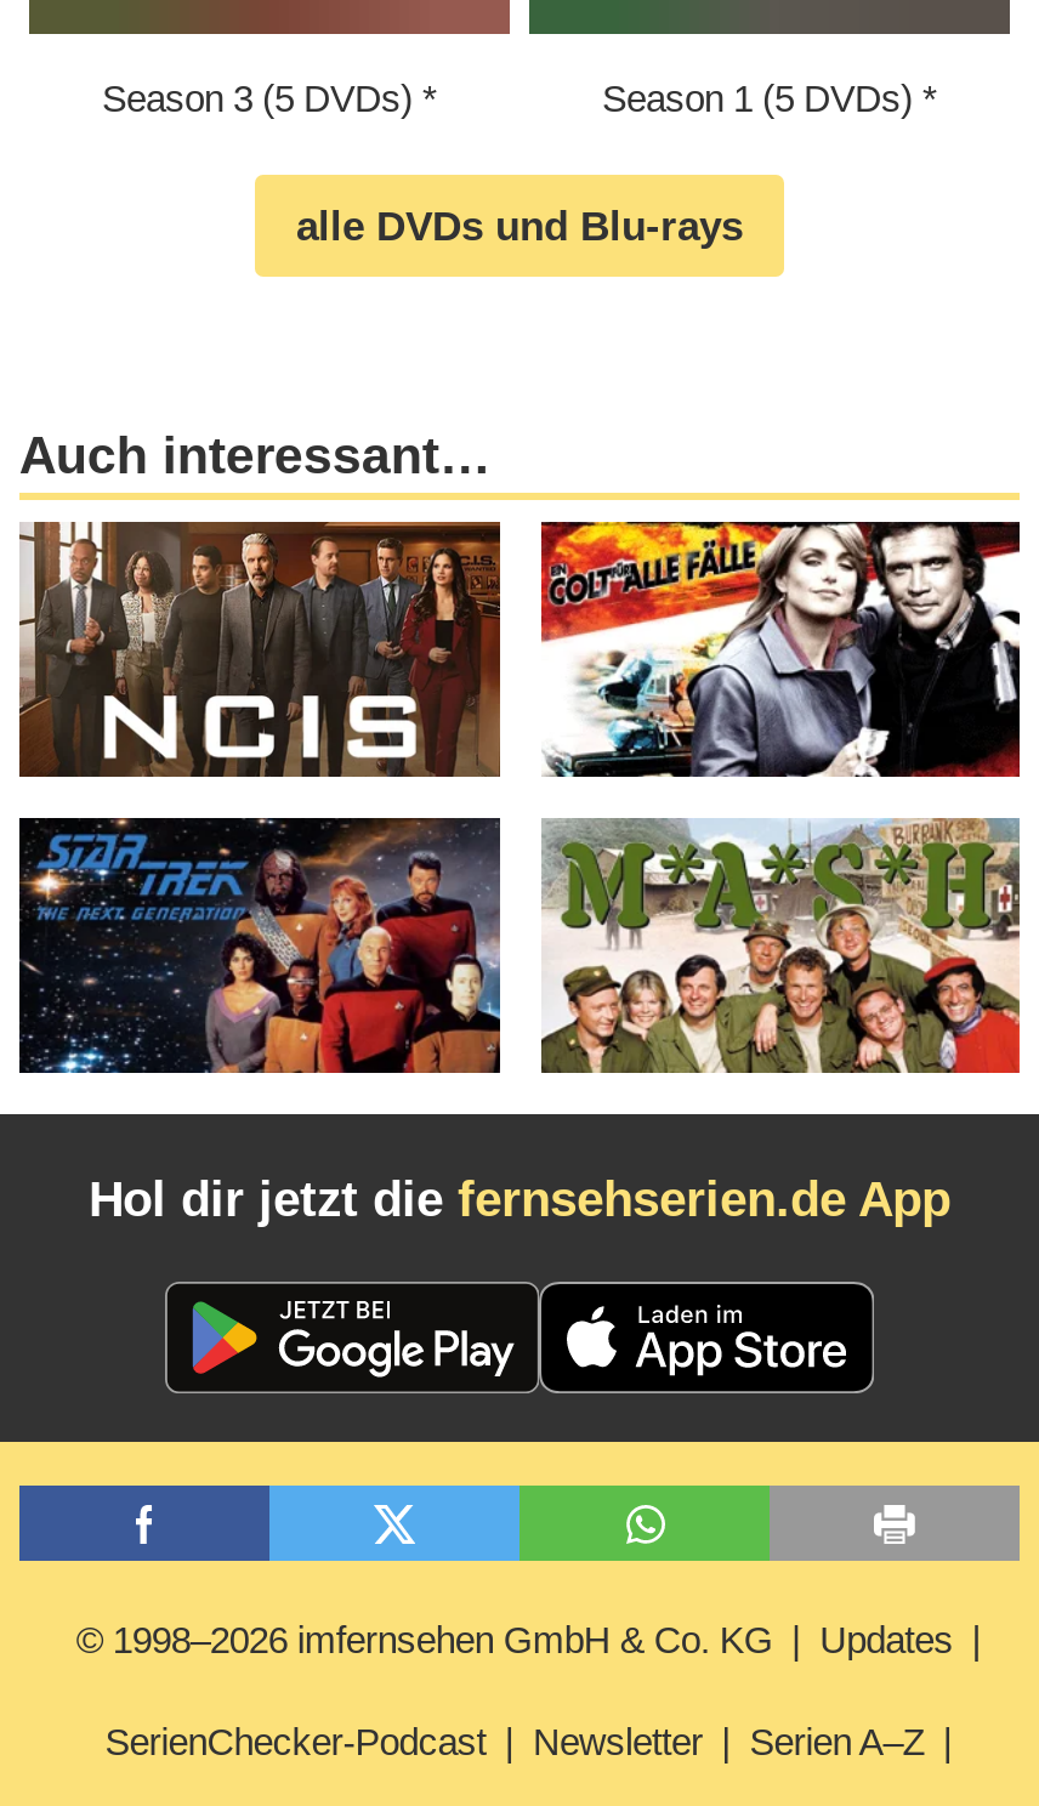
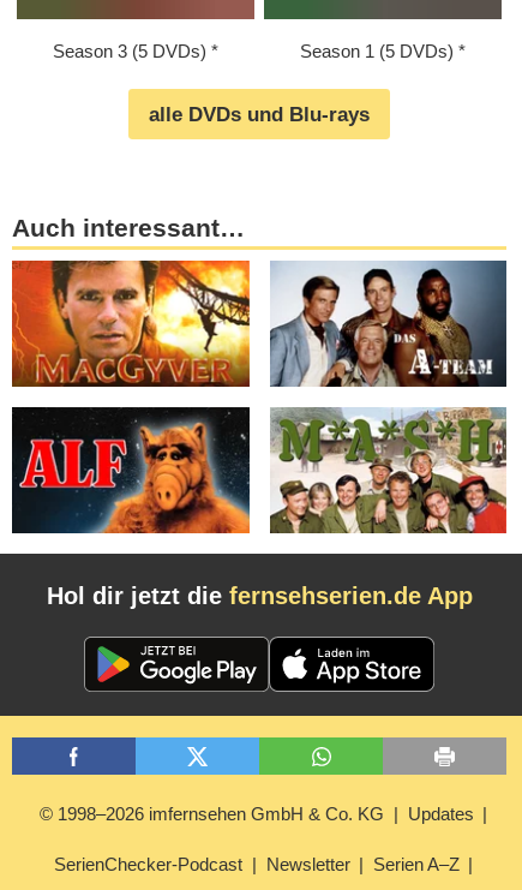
- [image]
+ [image]

- [image]
+ [image]

- [image]
+ [image]
